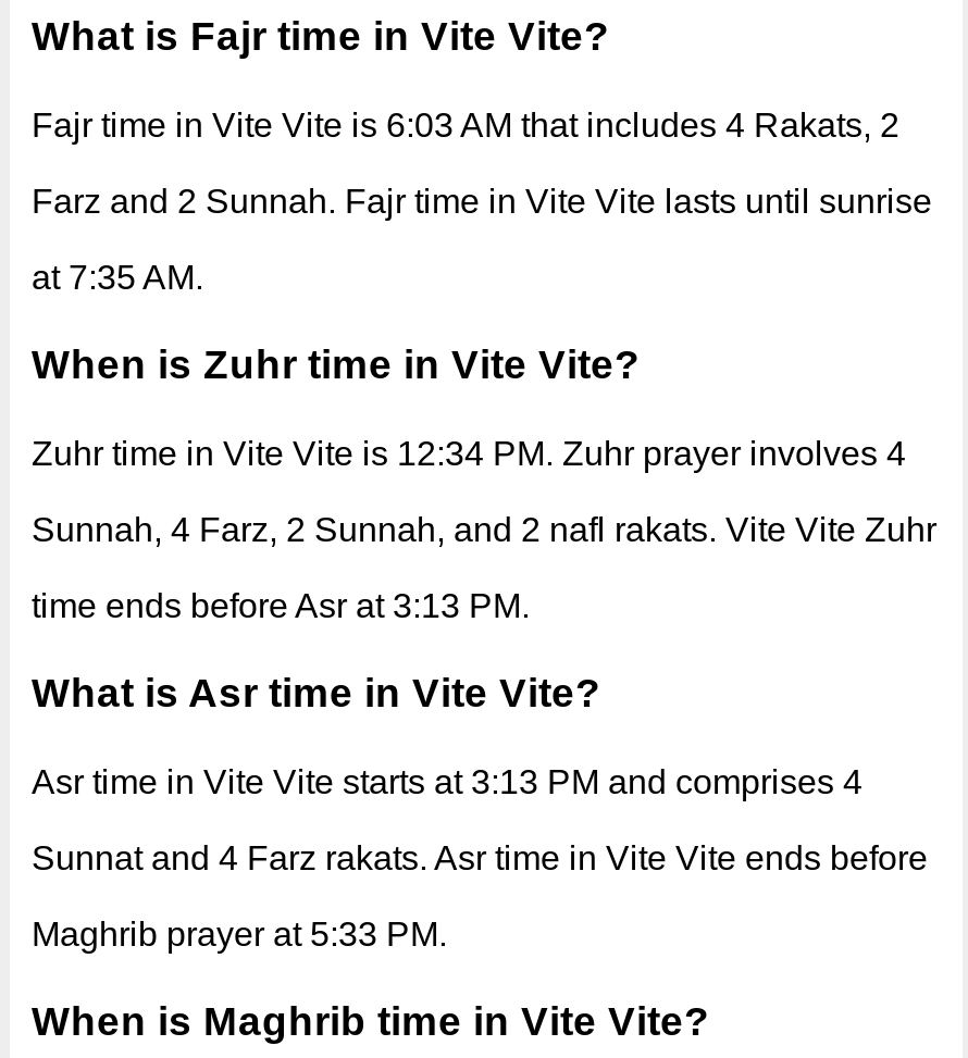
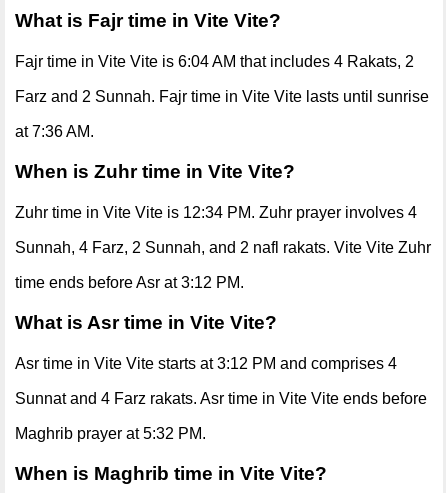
- Fajr time in Vite Vite is 6:03 AM that includes 4 Rakats, 2
+ Fajr time in Vite Vite is 6:04 AM that includes 4 Rakats, 2

- at 7:35 AM.
+ at 7:36 AM.

- time ends before Asr at 3:13 PM.
+ time ends before Asr at 3:12 PM.

- Asr time in Vite Vite starts at 3:13 PM and comprises 4
+ Asr time in Vite Vite starts at 3:12 PM and comprises 4

- Maghrib prayer at 5:33 PM.
+ Maghrib prayer at 5:32 PM.
